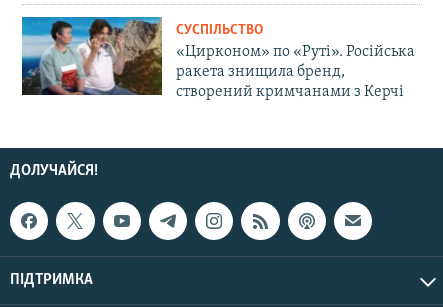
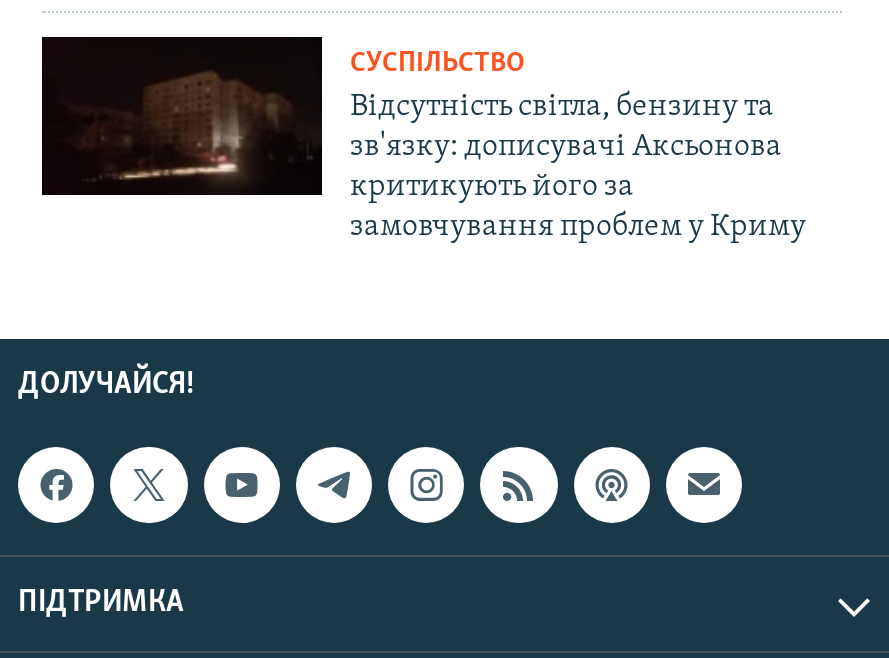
- [image]
- «Цирконом» по «Руті». Російська
- ракета знищила бренд,
- створений кримчанами з Керчі
+ [image]
+ Відсутність світла, бензину та
+ зв'язку: дописувачі Аксьонова
+ критикують його за
+ замовчування проблем у Криму
